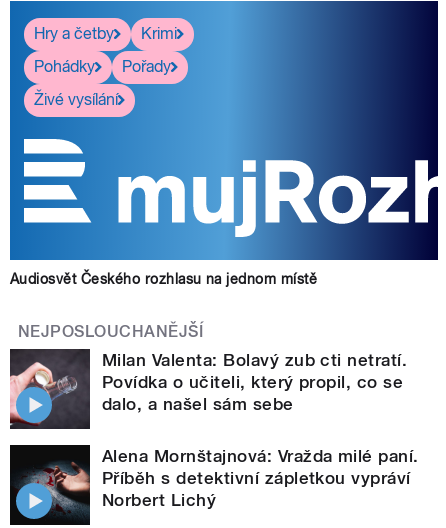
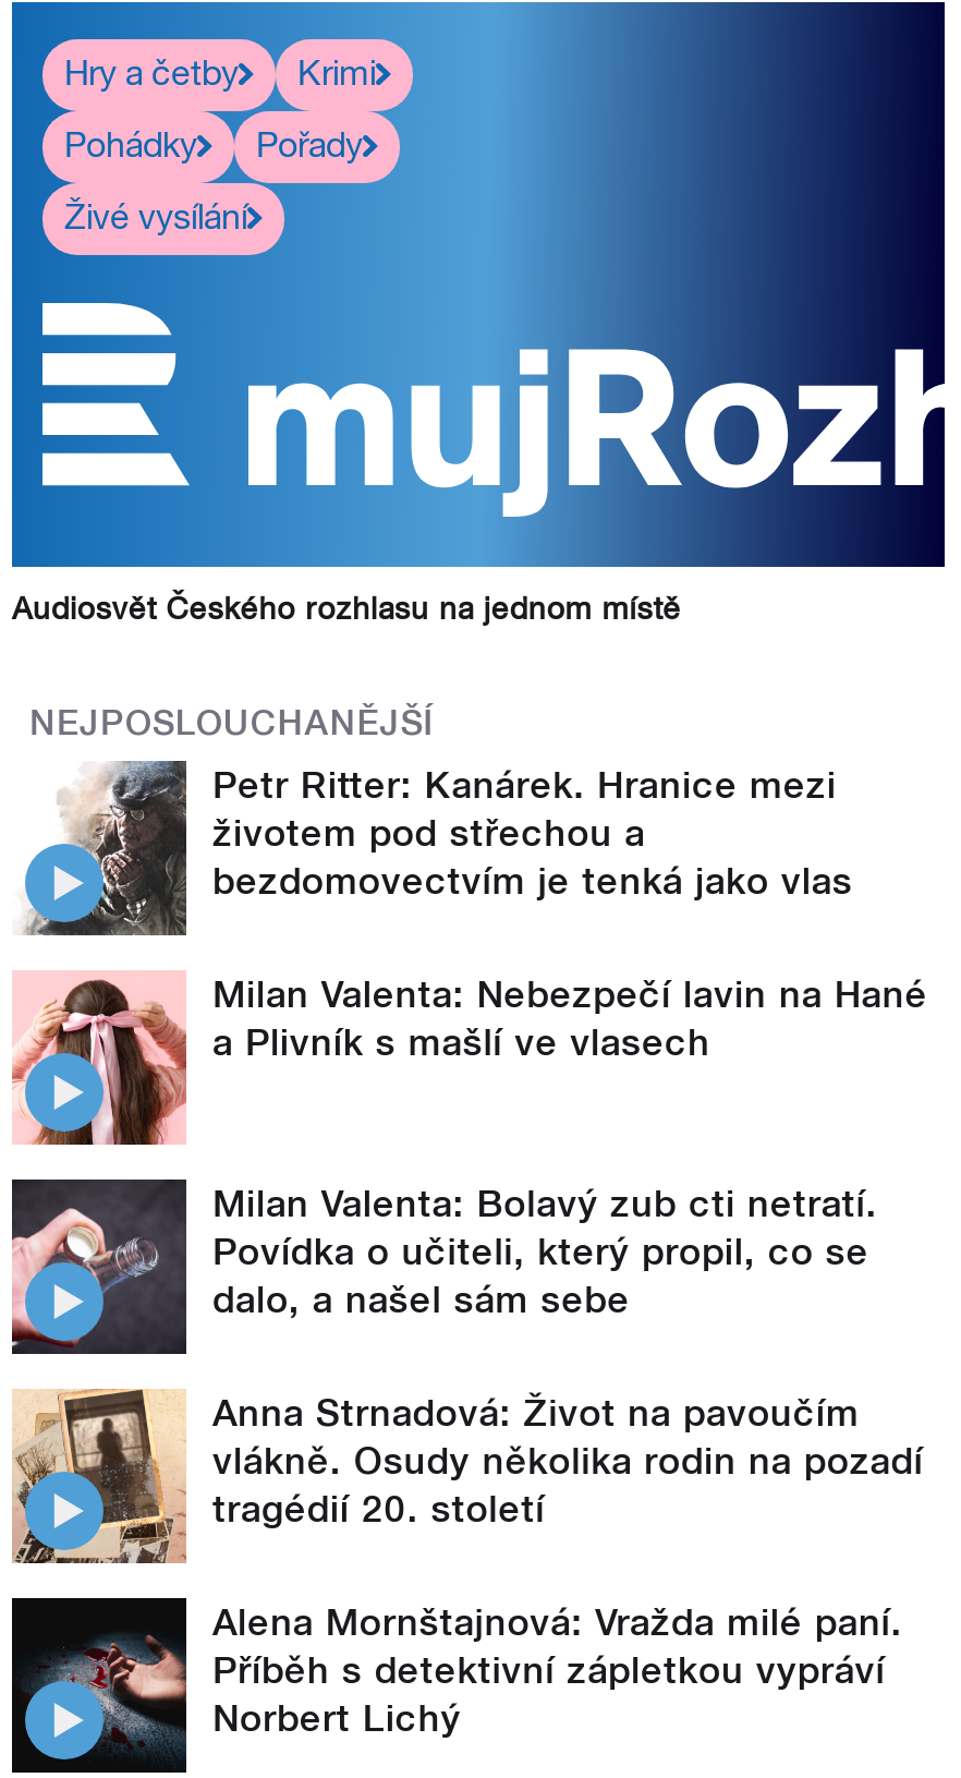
+ [image]
+ Petr Ritter: Kanárek. Hranice mezi
+ životem pod střechou a
+ bezdomovectvím je tenká jako vlas
+ Milan Valenta: Nebezpečí lavin na Hané
+ a Plivník s mašlí ve vlasech

+ [image]

+ [image]
+ Anna Strnadová: Život na pavoučím
+ vlákně. Osudy několika rodin na pozadí
+ tragédií 20. století
